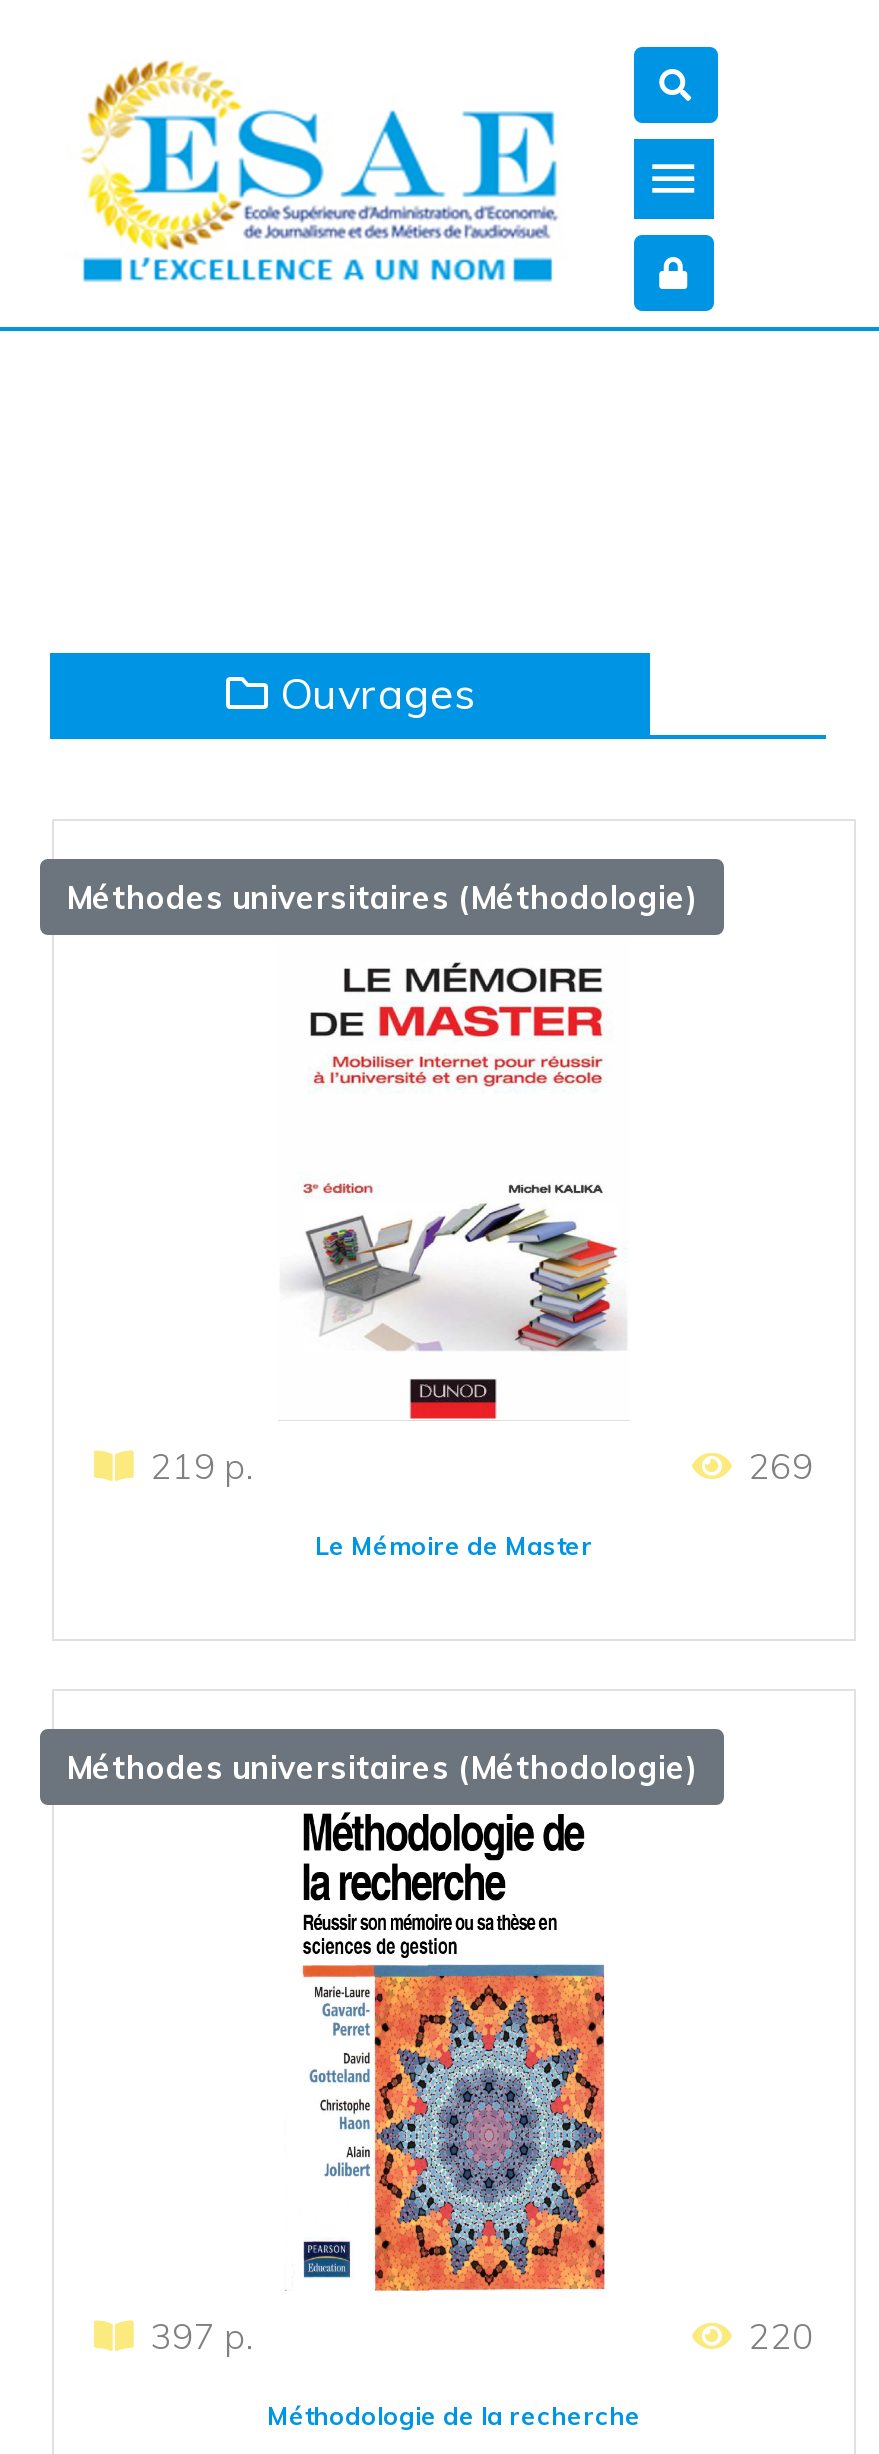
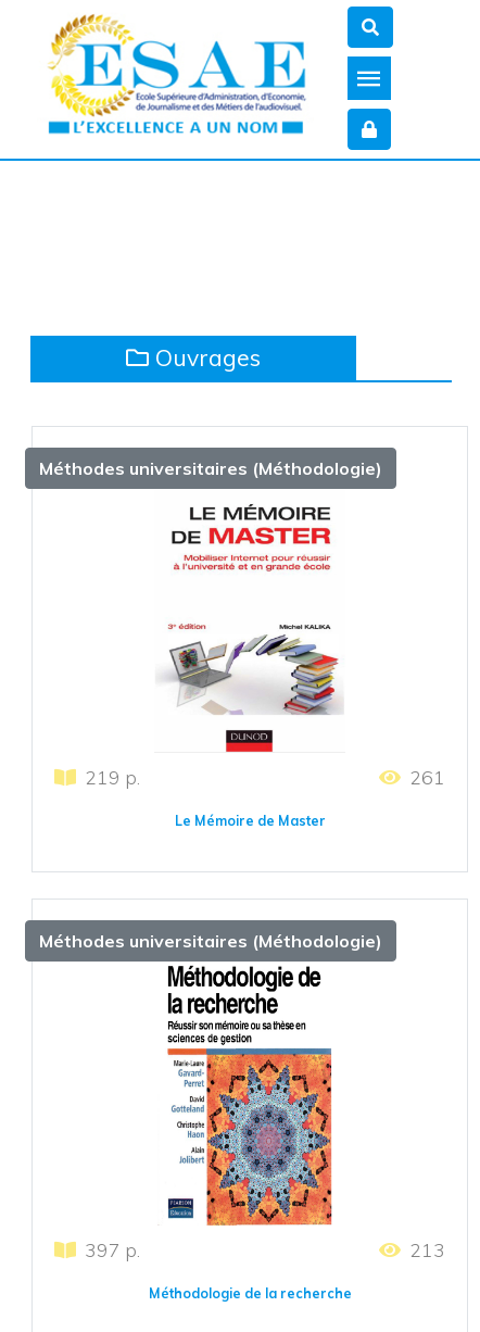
- 269
+ 261

- 220
+ 213
